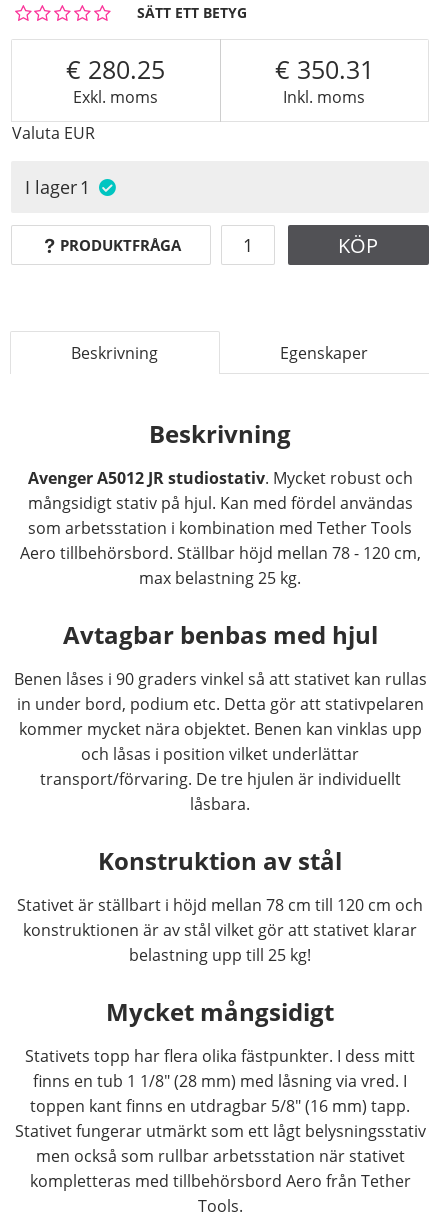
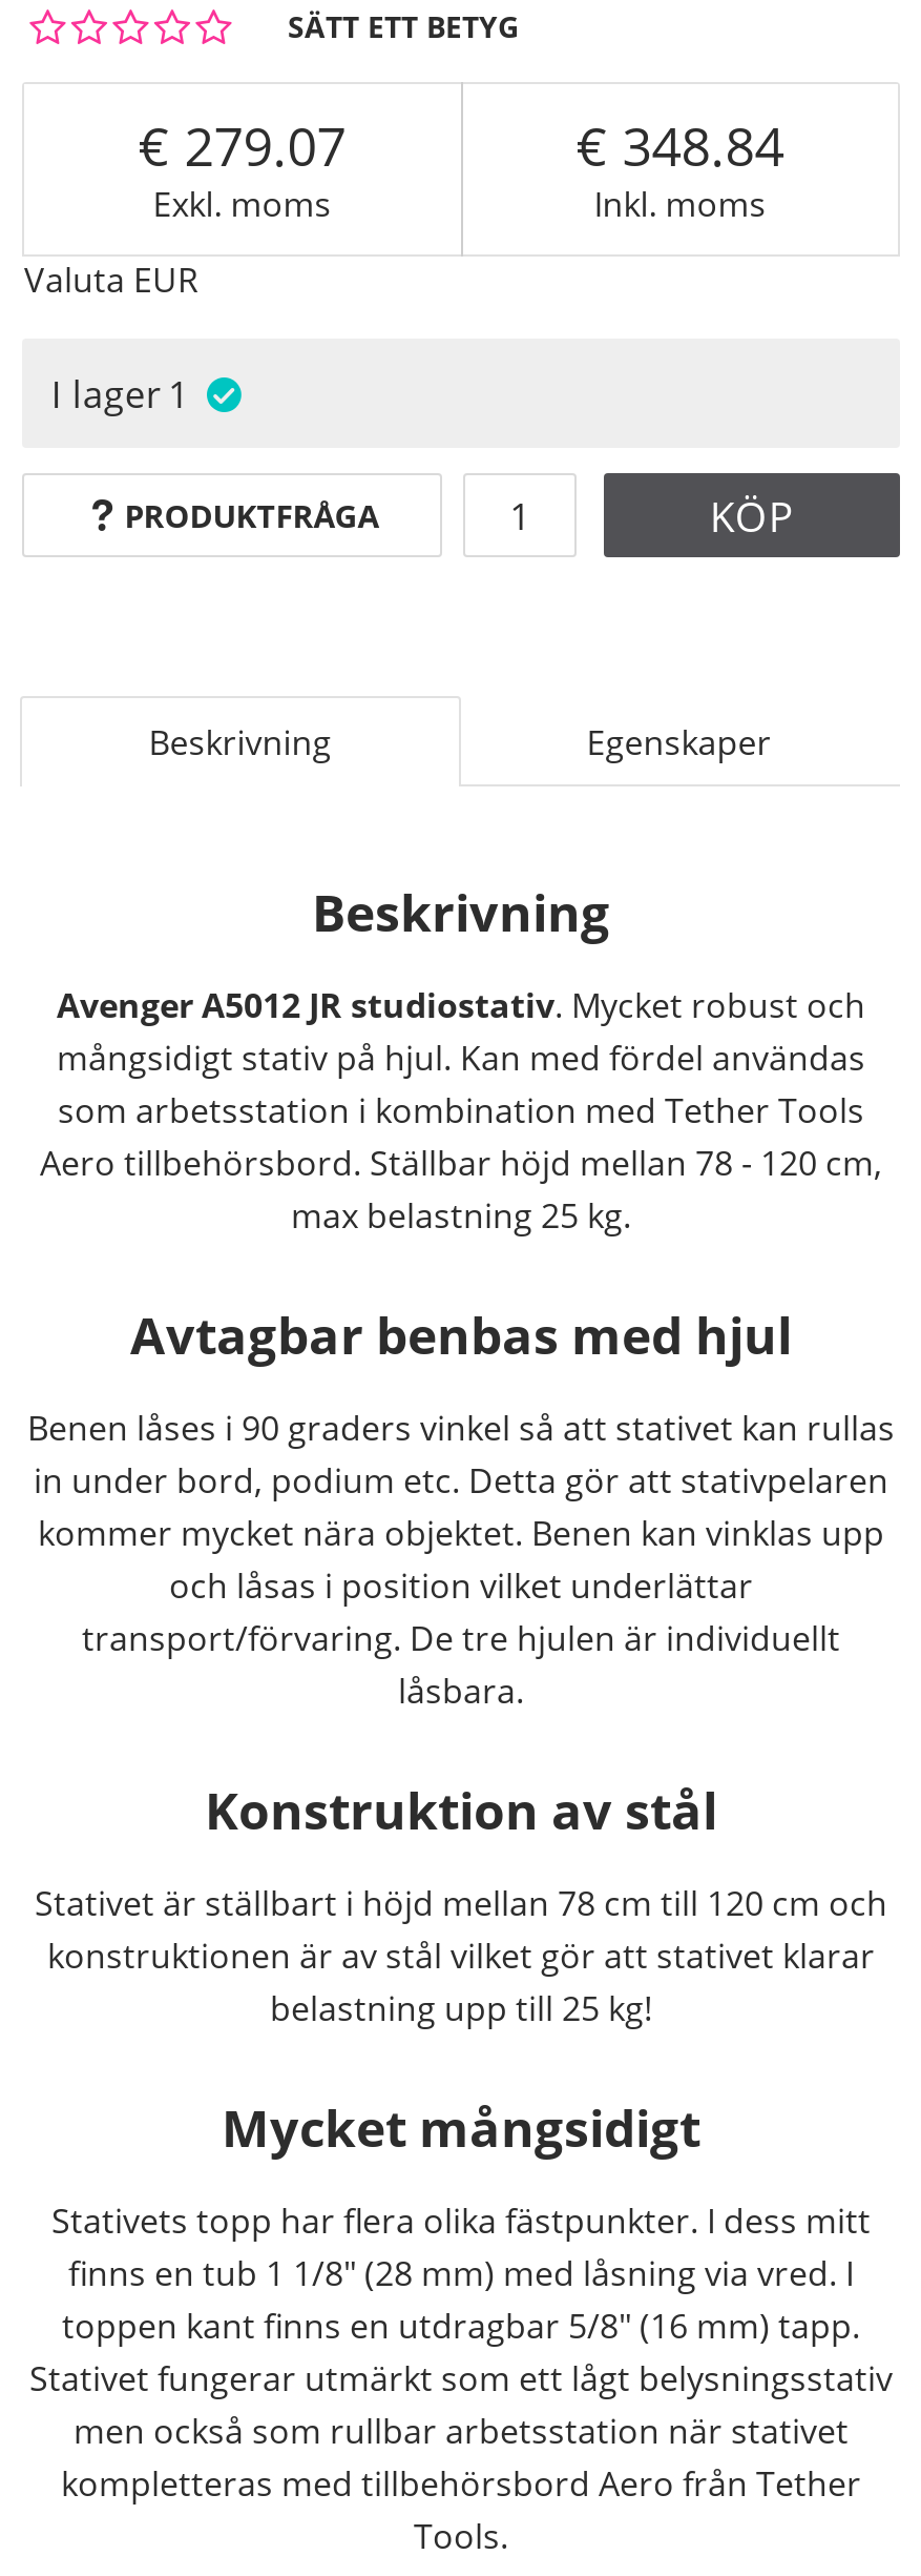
- 280.25
+ 279.07

- 350.31
+ 348.84
